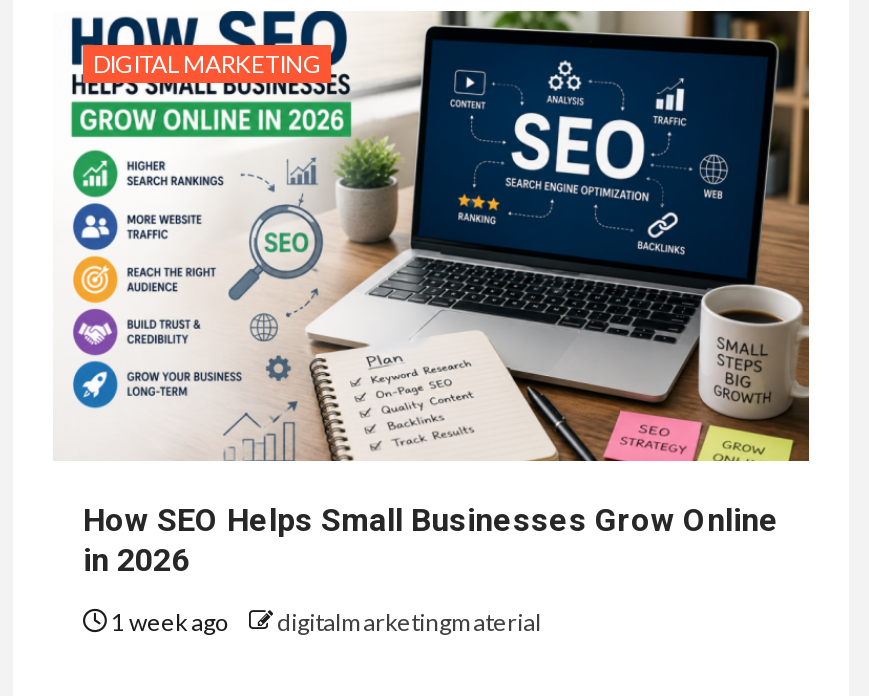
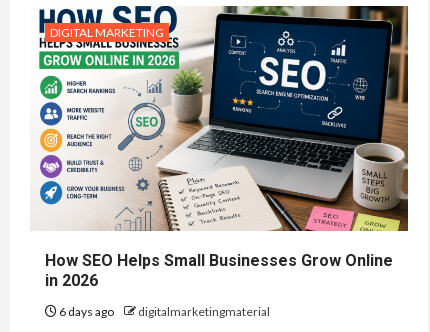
- 1 week ago digitalmarketingmaterial
+ 6 days ago digitalmarketingmaterial
